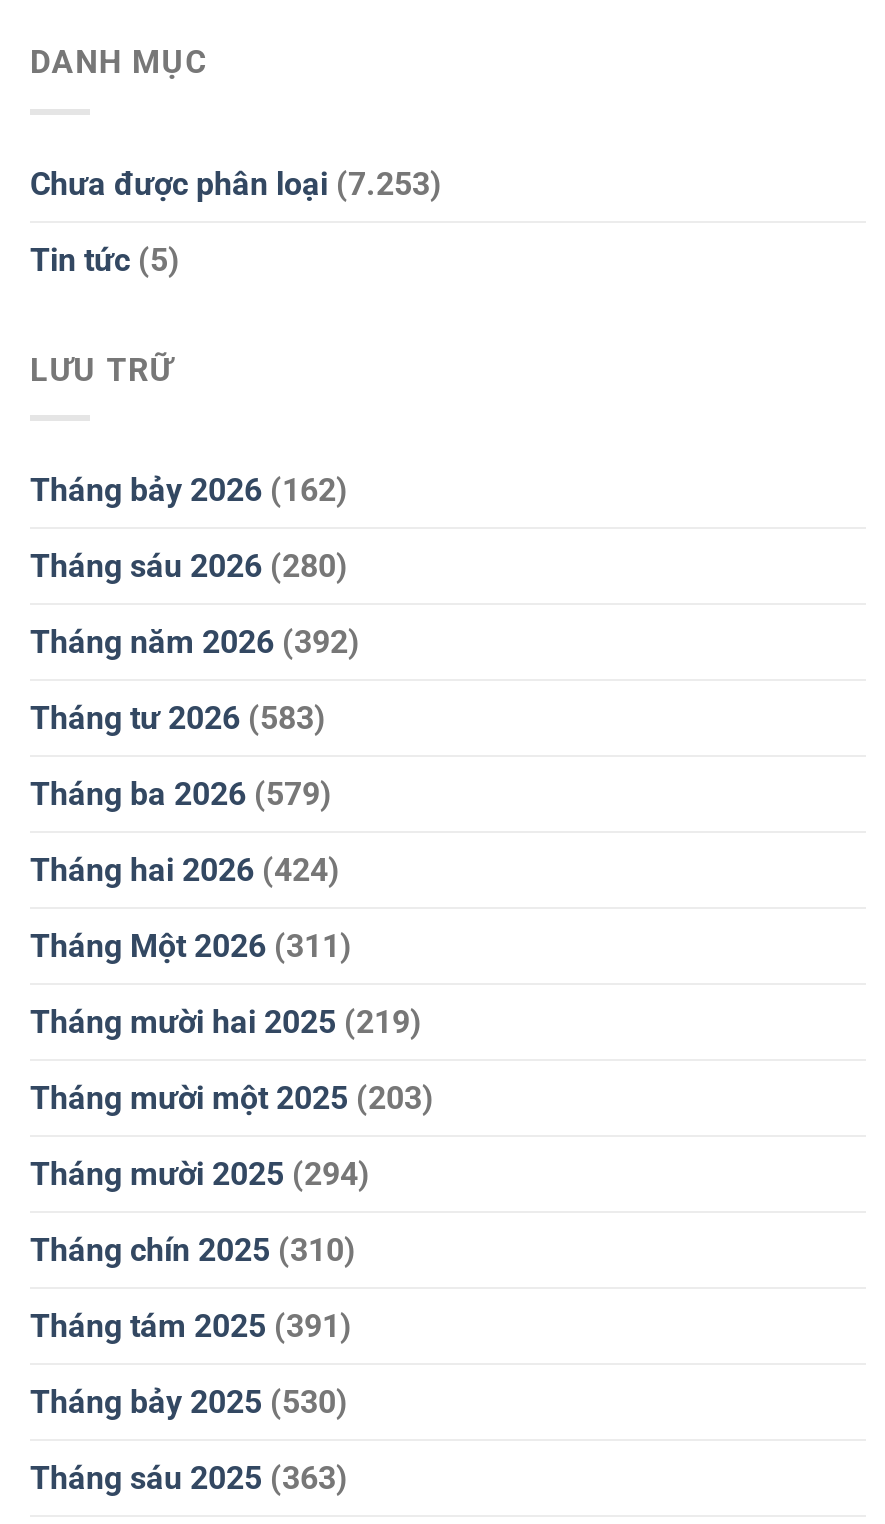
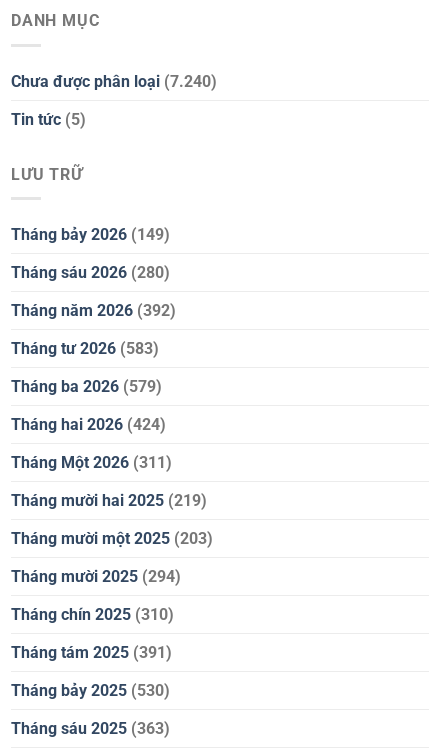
- Chưa được phân loại (7.253)
+ Chưa được phân loại (7.240)

- Tháng bảy 2026 (162)
+ Tháng bảy 2026 (149)
